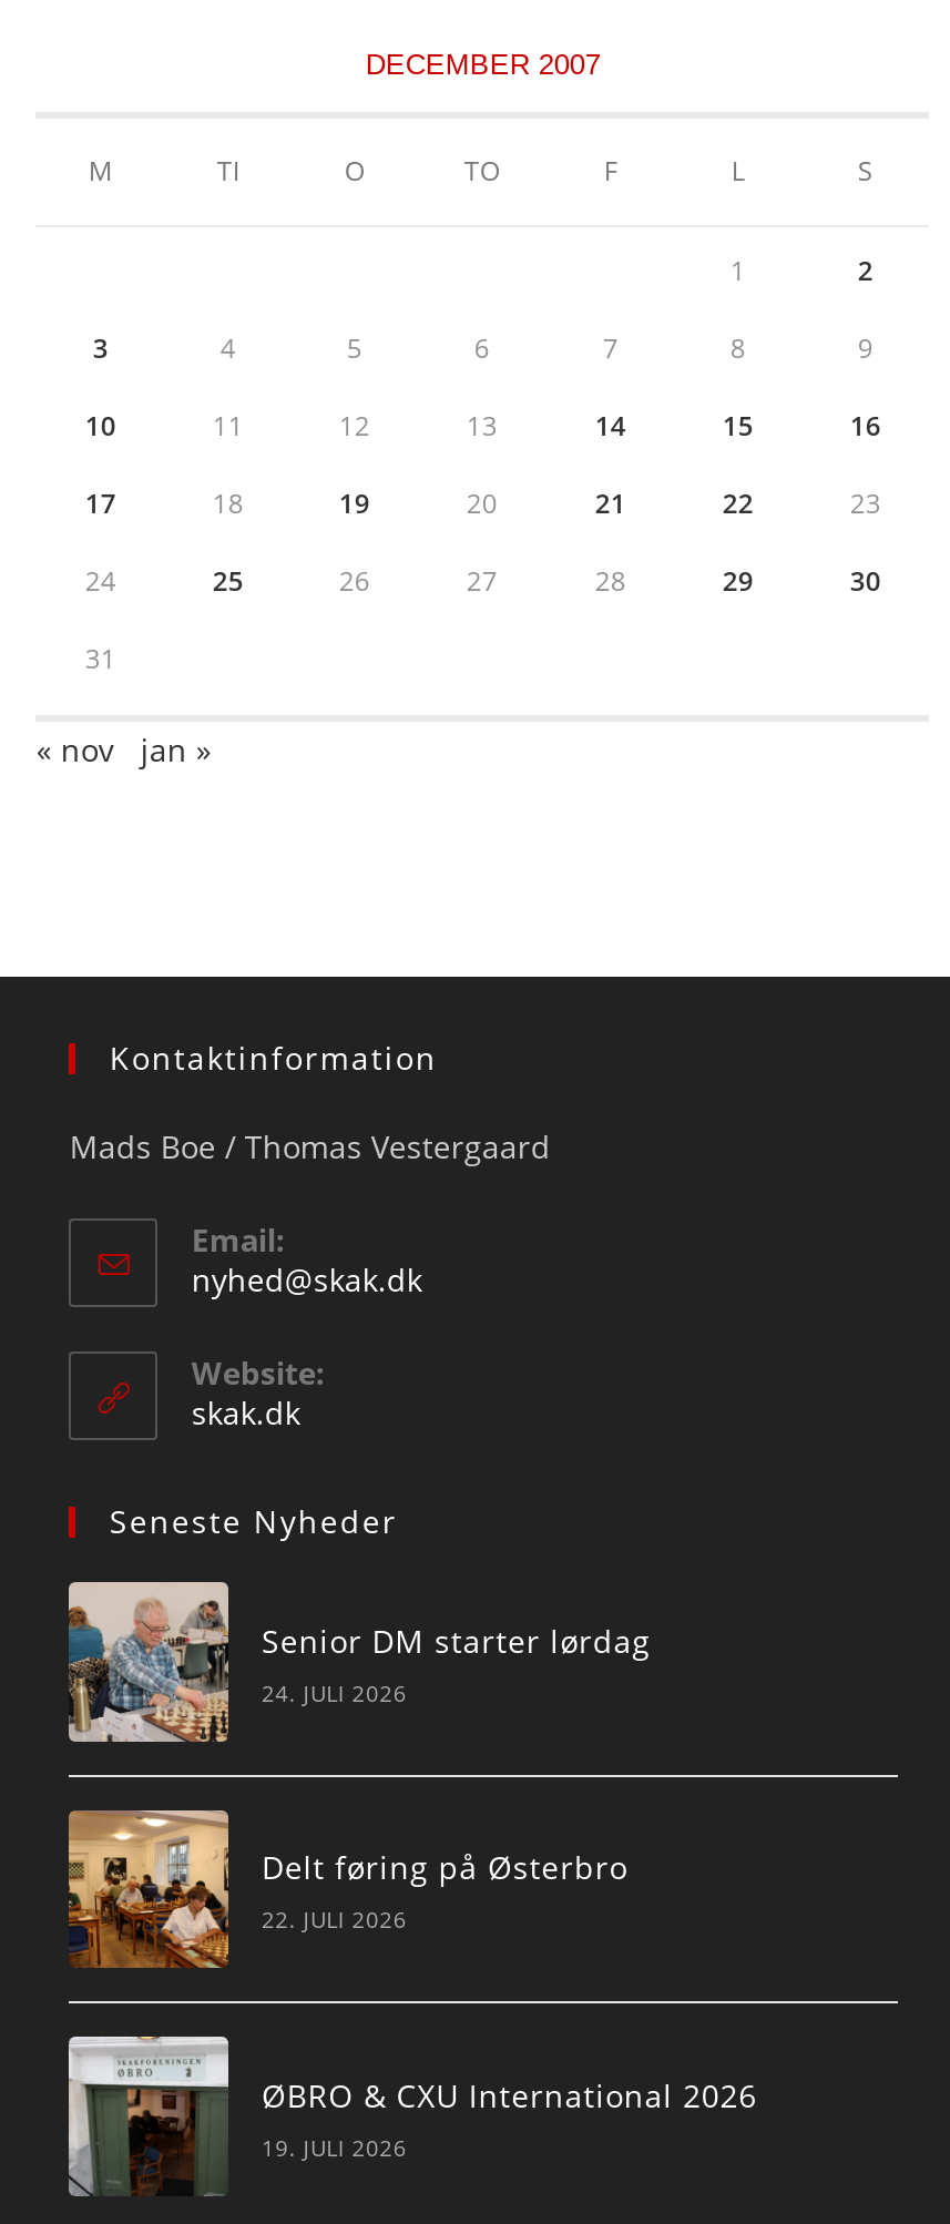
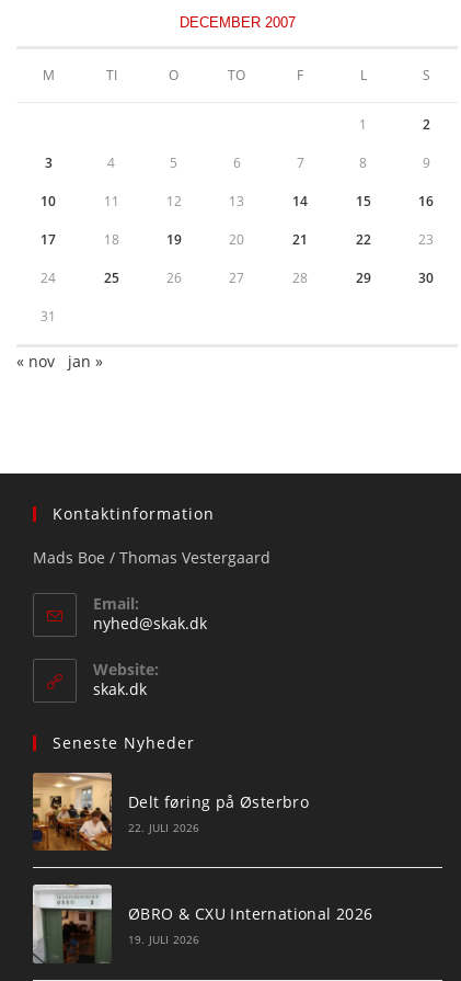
- [image]
- Senior DM starter lørdag
- 24. JULI 2026
